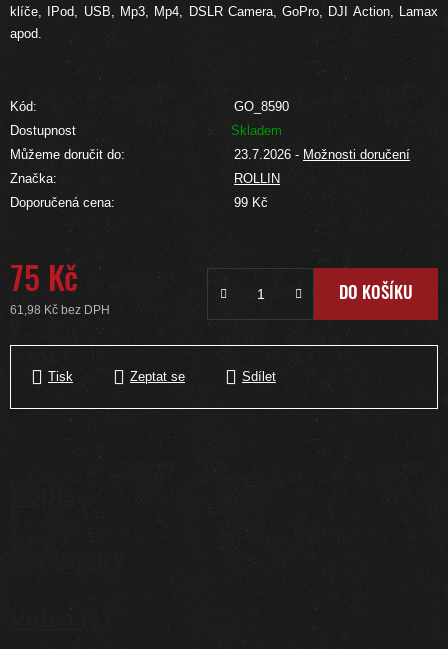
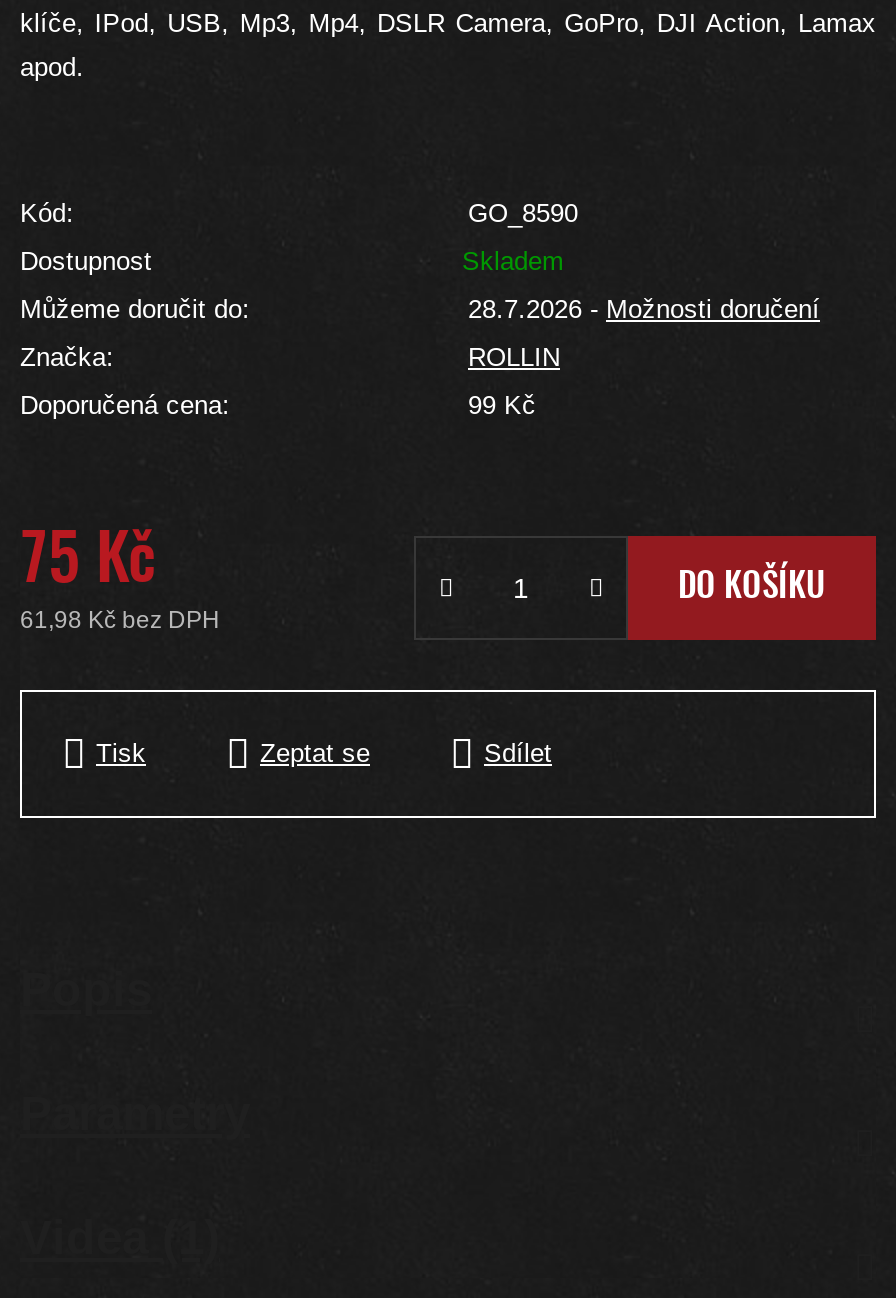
- 23.7.2026 - Možnosti doručení
+ 28.7.2026 - Možnosti doručení
